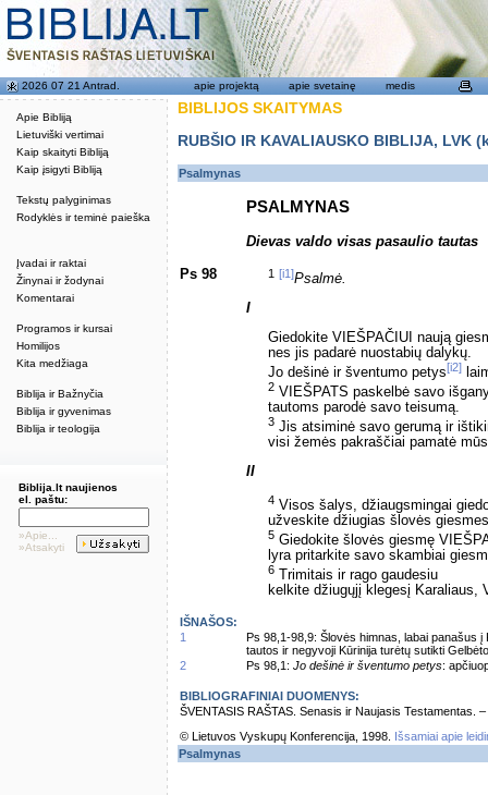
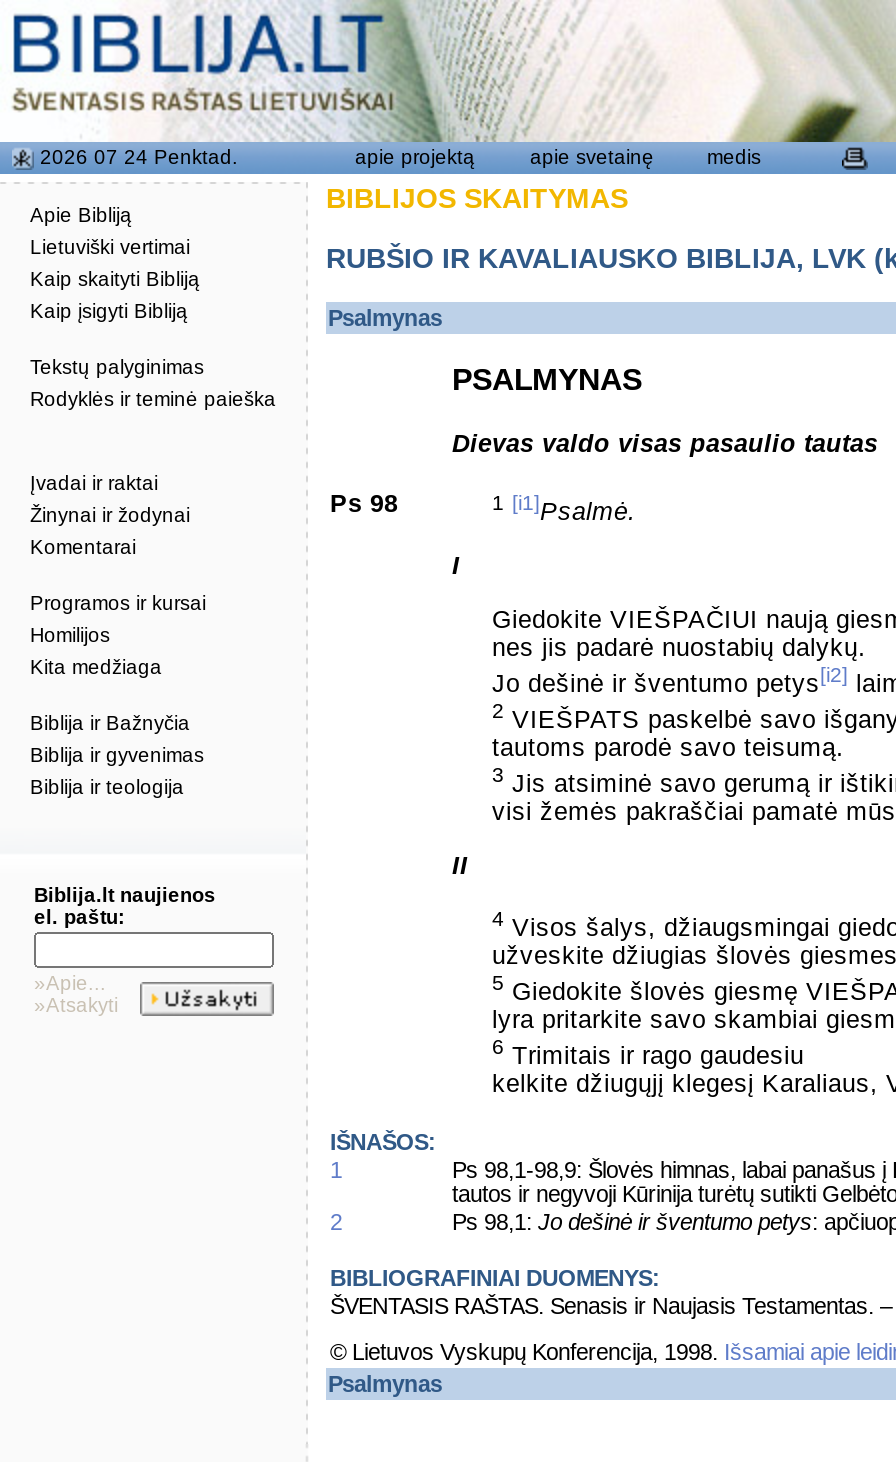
- 2026 07 21 Antrad.
+ 2026 07 24 Penktad.
